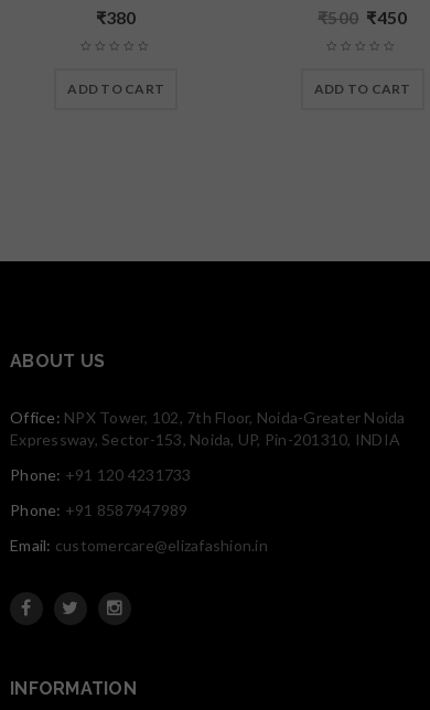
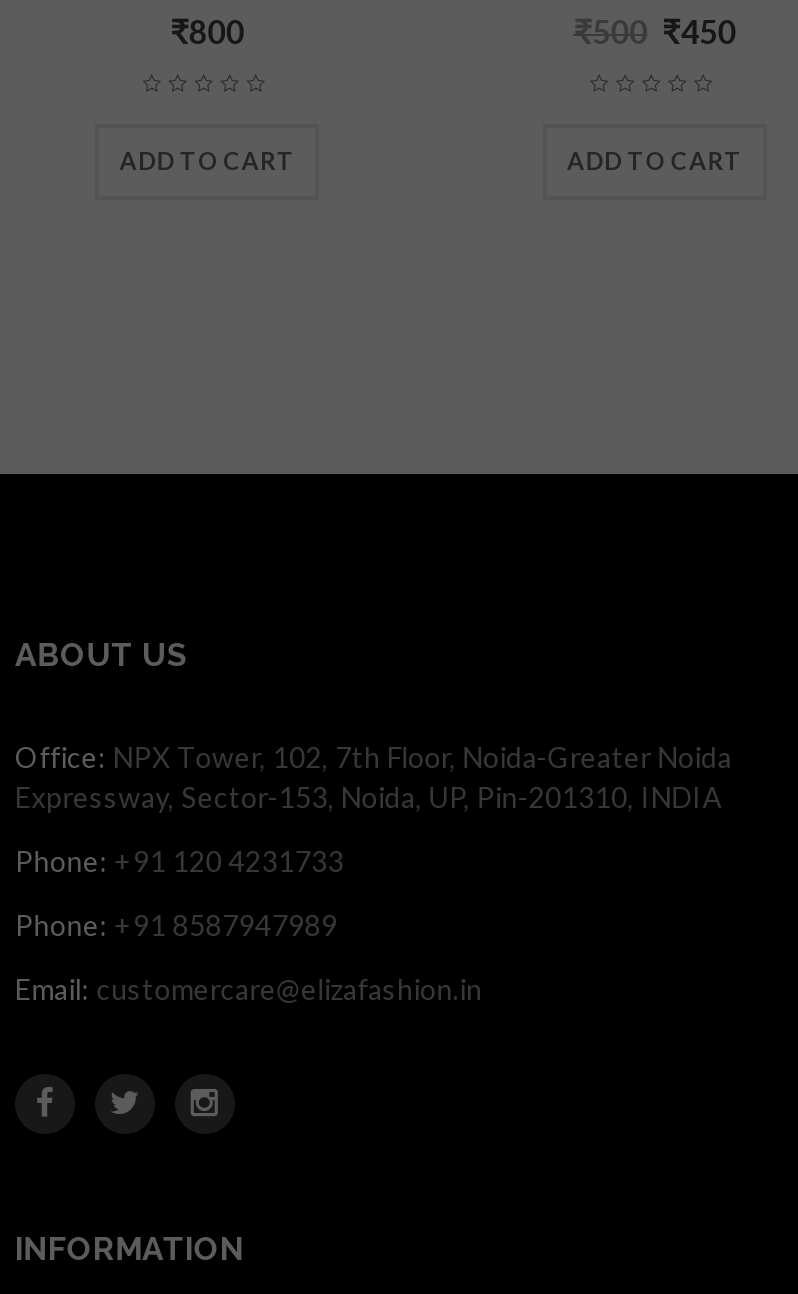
- ₹380
+ ₹800
